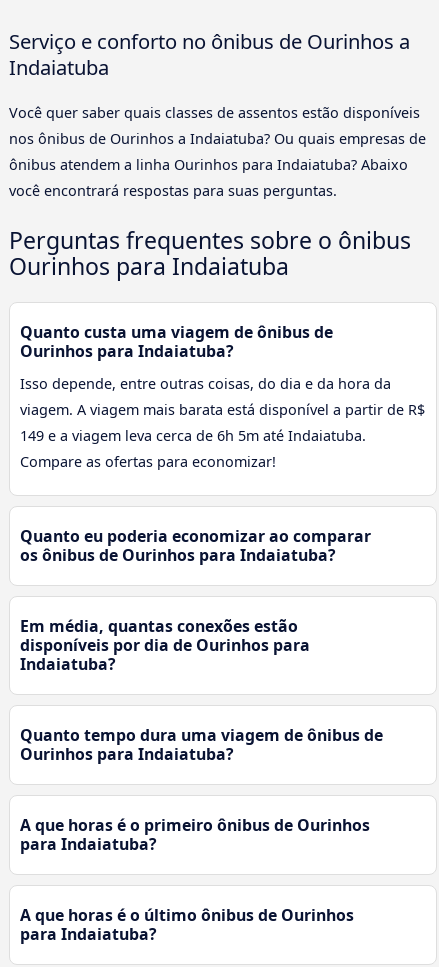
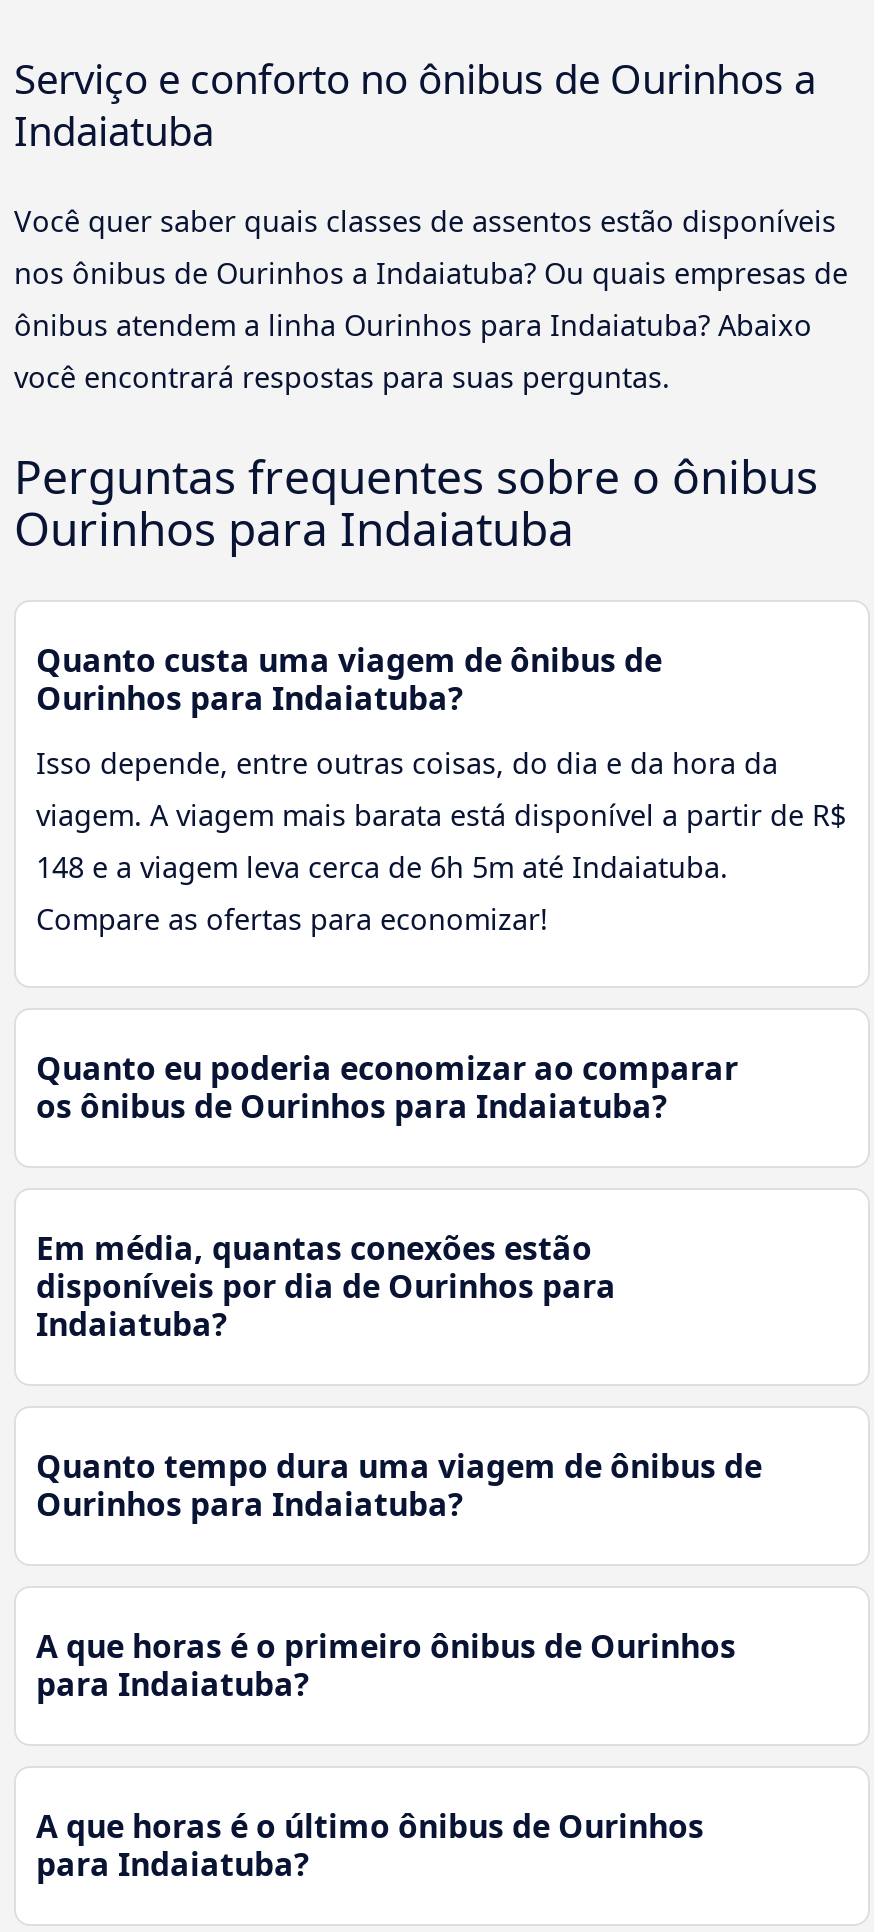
- 149 e a viagem leva cerca de 6h 5m até Indaiatuba.
+ 148 e a viagem leva cerca de 6h 5m até Indaiatuba.
